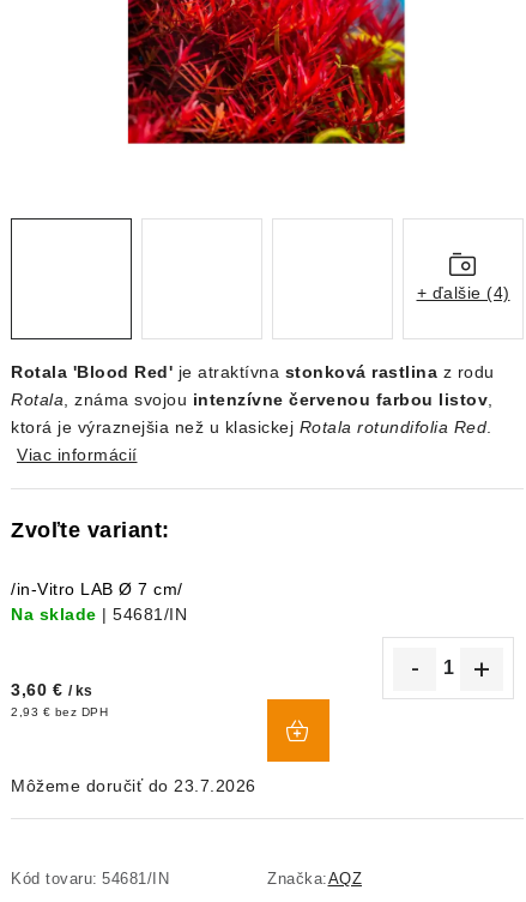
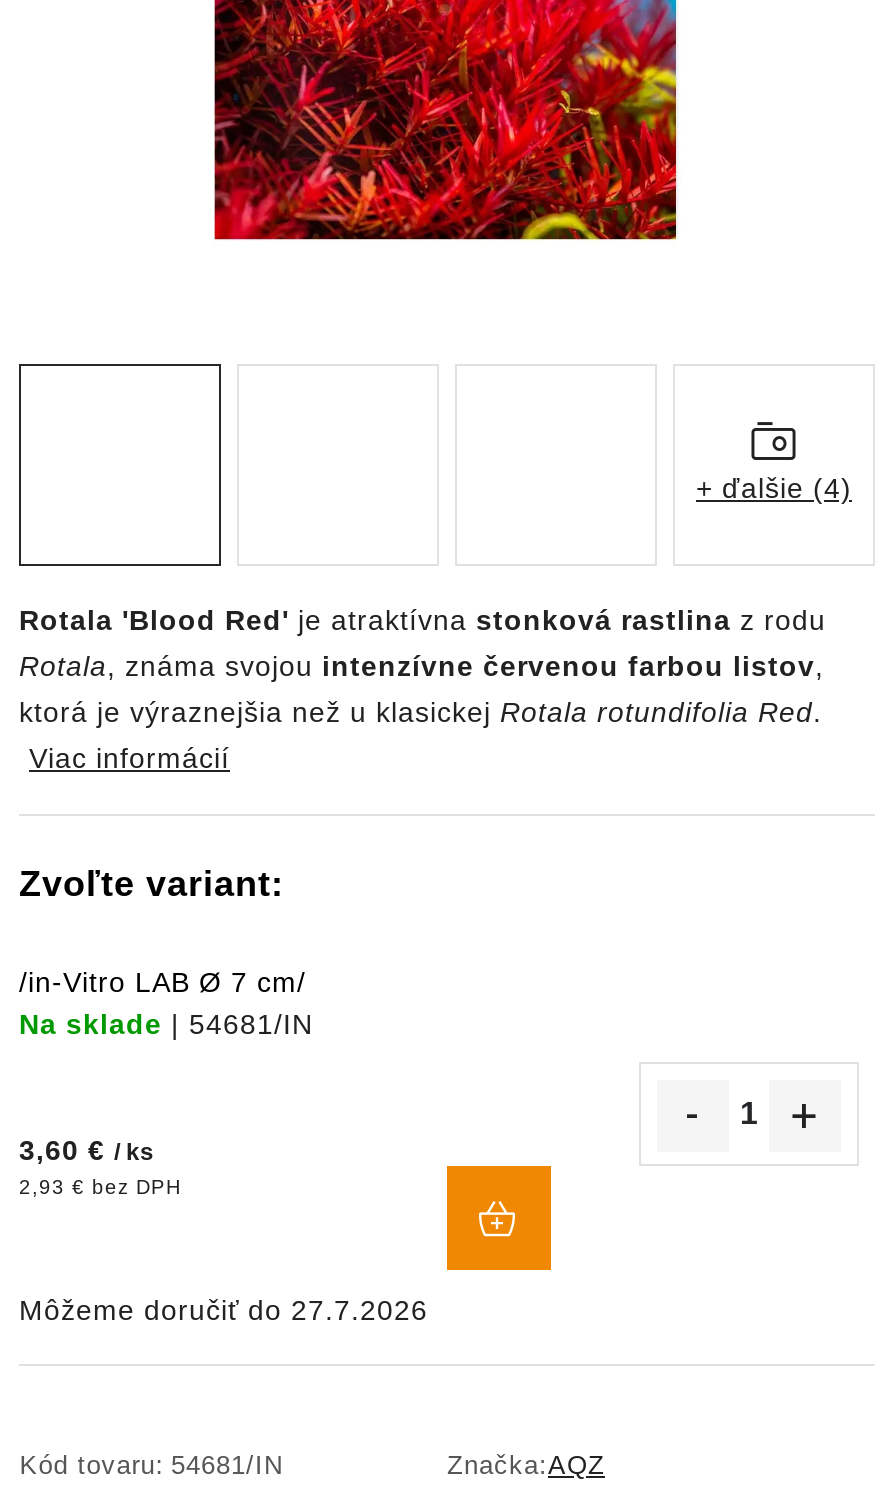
- 23.7.2026
+ 27.7.2026
